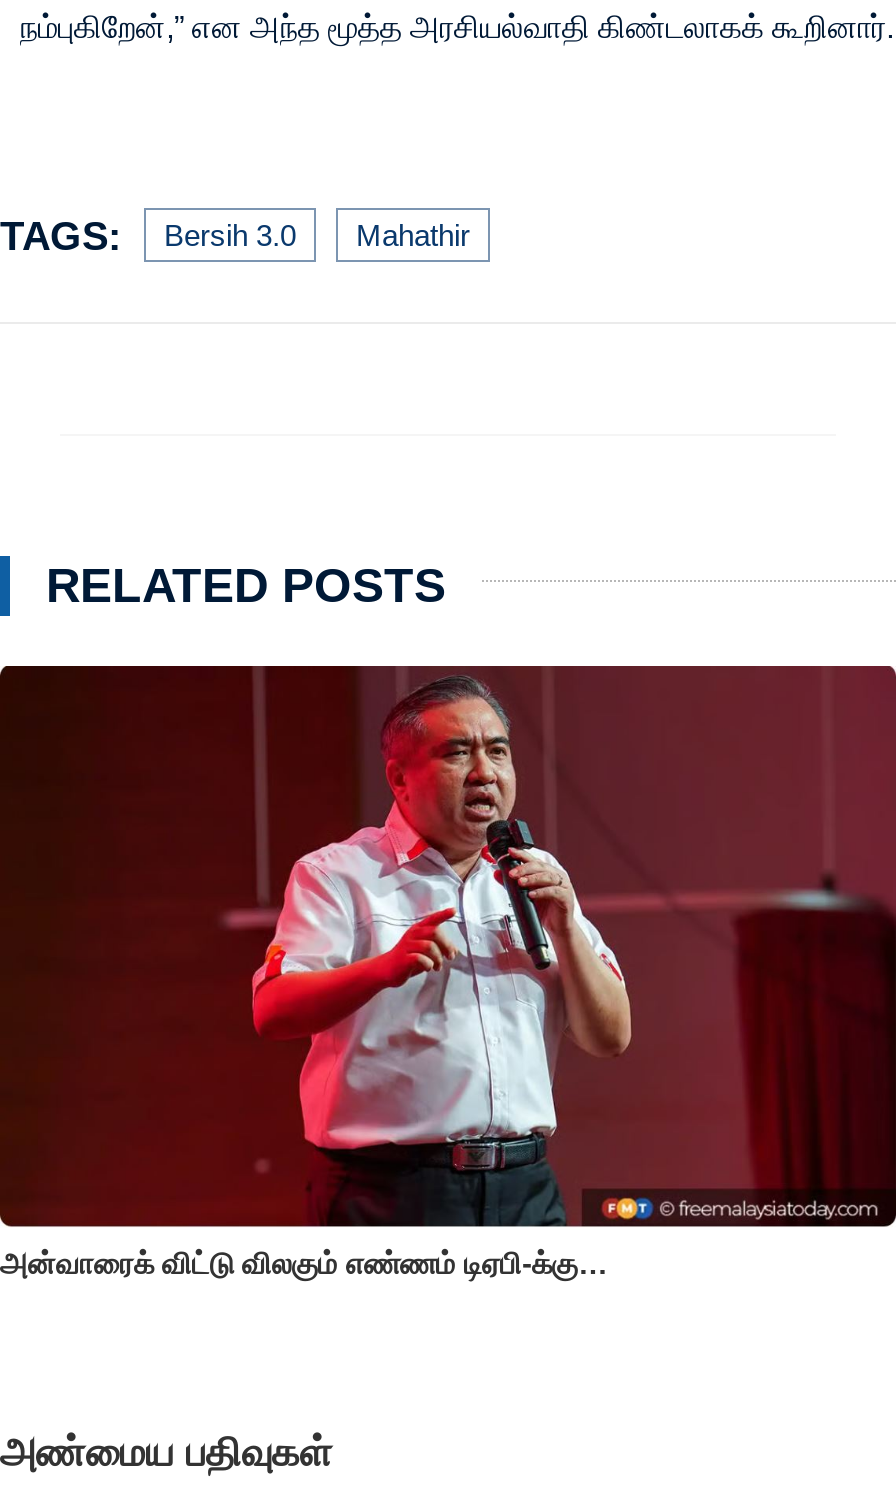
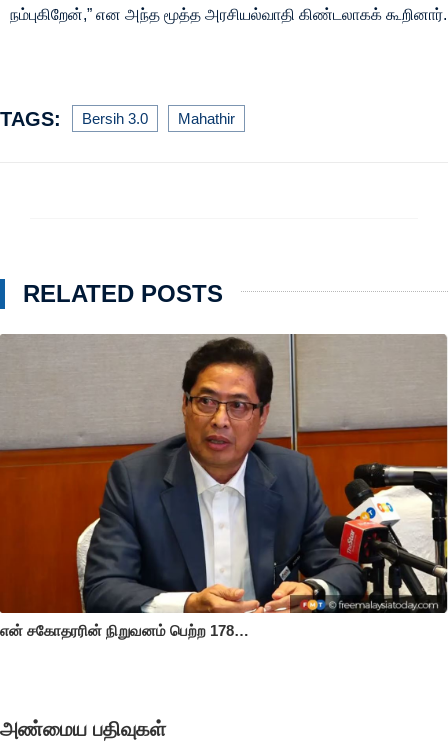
- [image]
- அன்வாரைக் விட்டு விலகும் எண்ணம் டிஏபி-க்கு…
+ [image]
+ என் சகோதரரின் நிறுவனம் பெற்ற 178…
